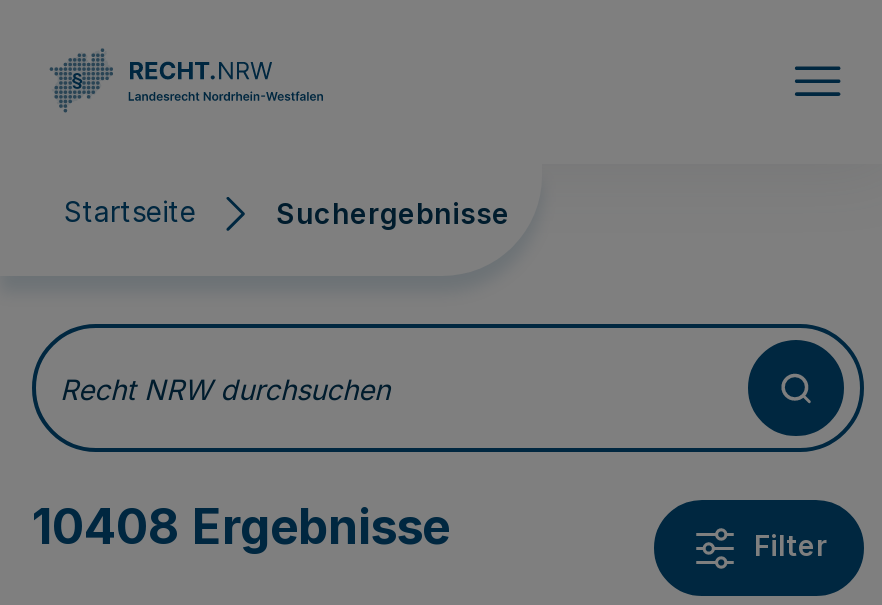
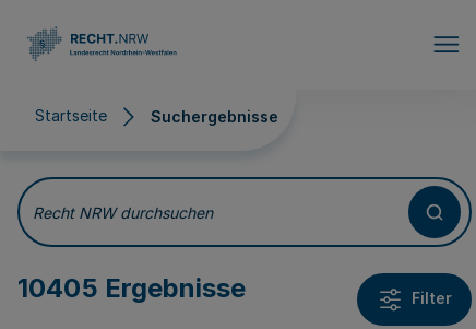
- 10408 Ergebnisse
+ 10405 Ergebnisse
